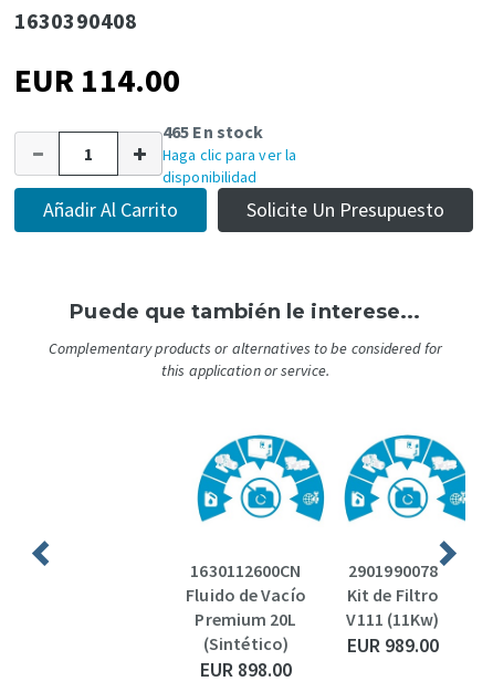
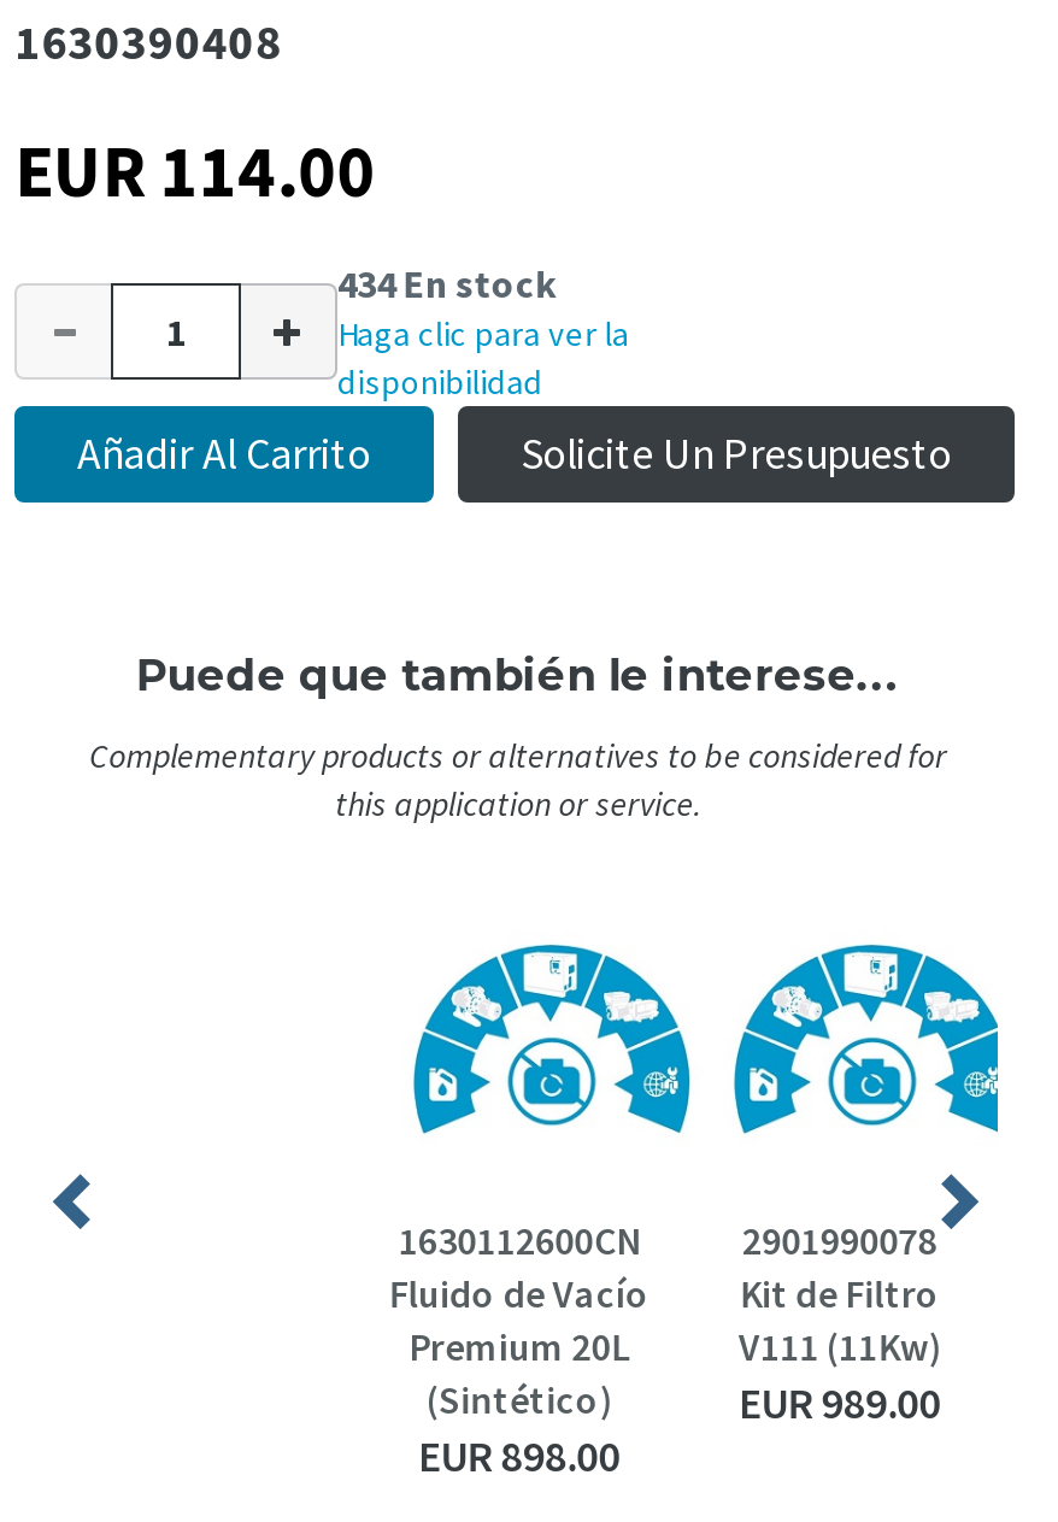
- 465 En stock
+ 434 En stock
